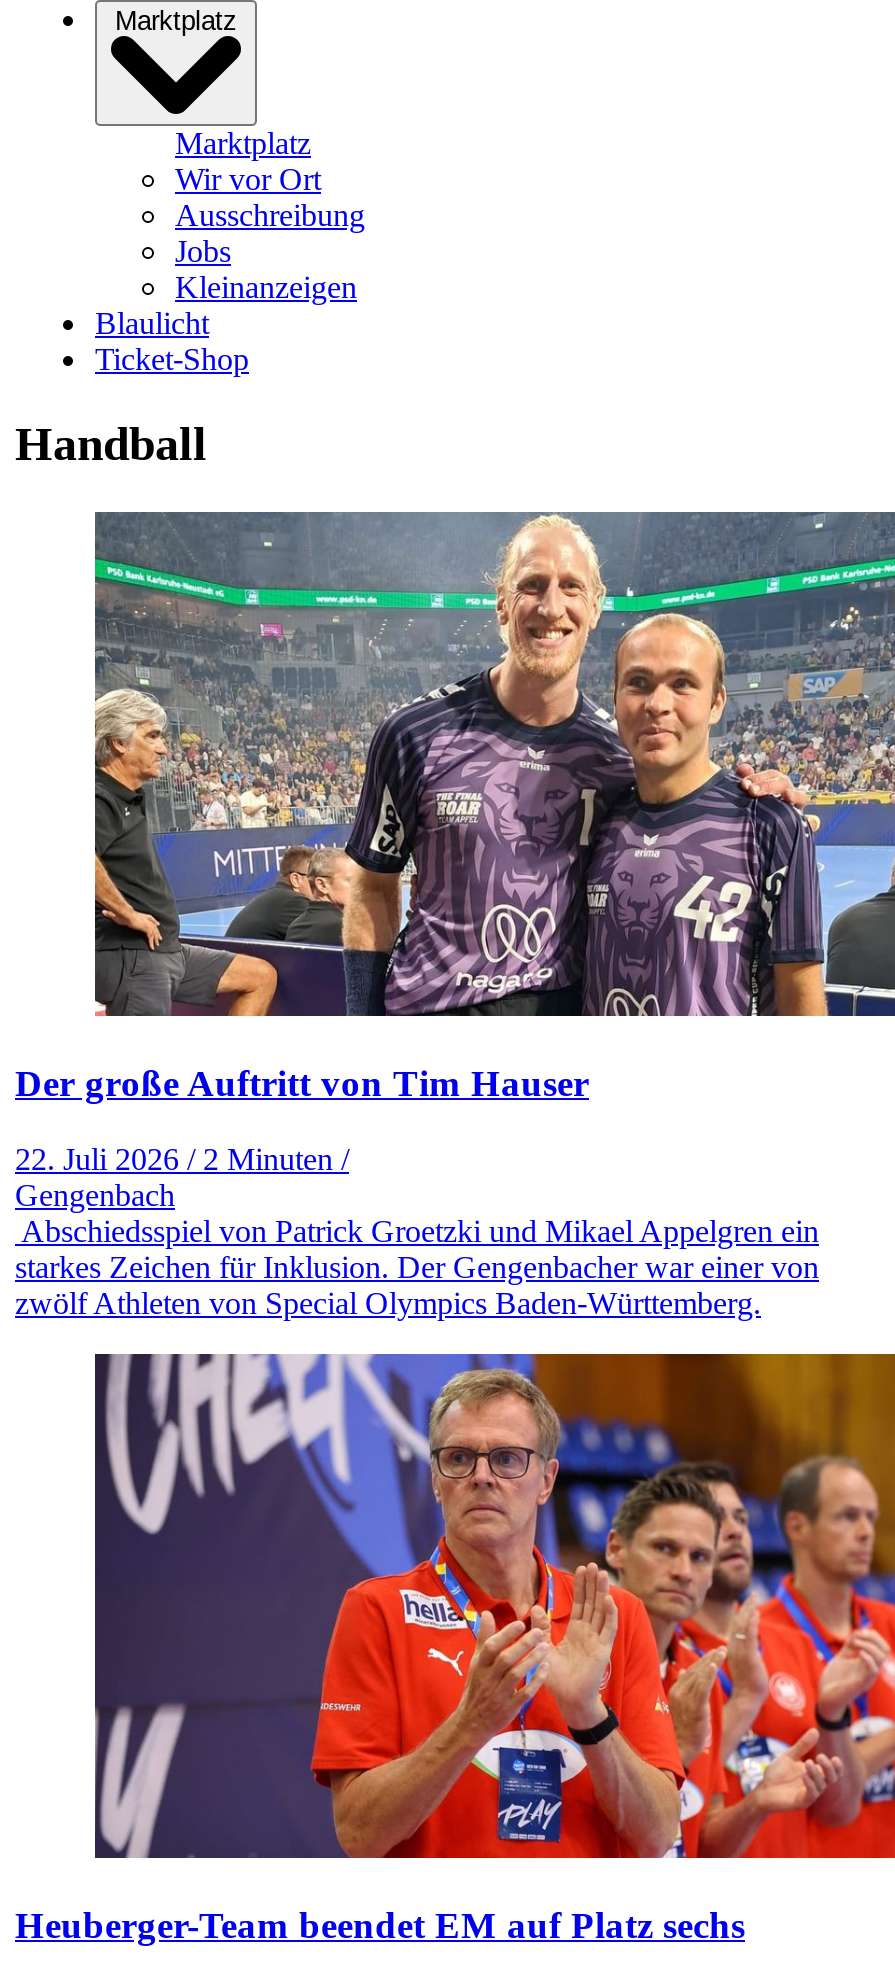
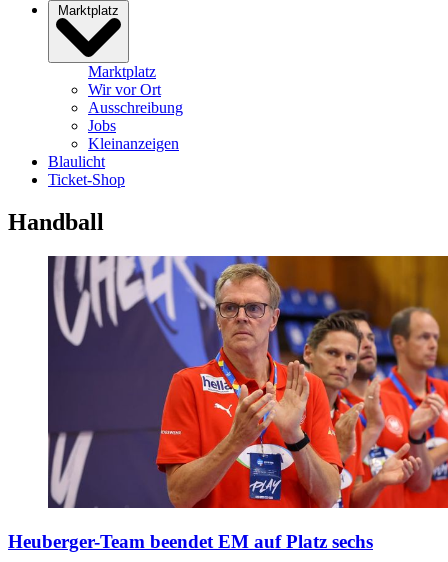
- [image]
- Der große Auftritt von Tim Hauser
- 22. Juli 2026 / 2 Minuten /
- Gengenbach
- Abschiedsspiel von Patrick Groetzki und Mikael Appelgren ein
- starkes Zeichen für Inklusion. Der Gengenbacher war einer von
- zwölf Athleten von Special Olympics Baden-Württemberg.
